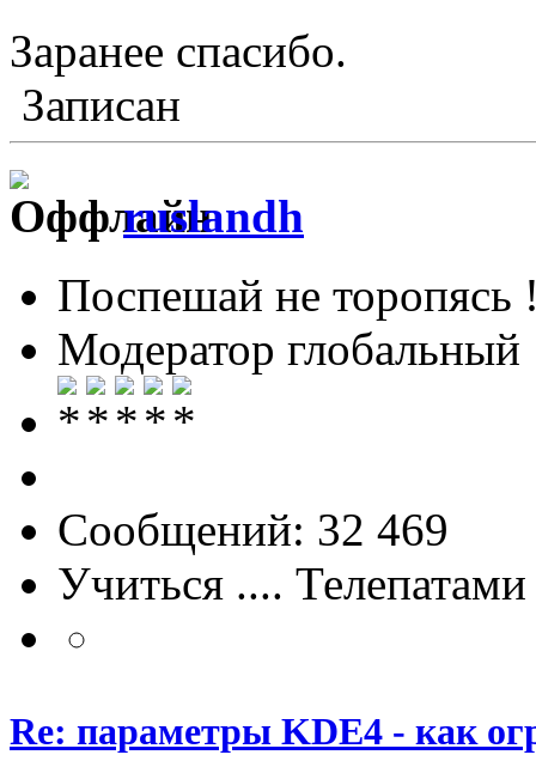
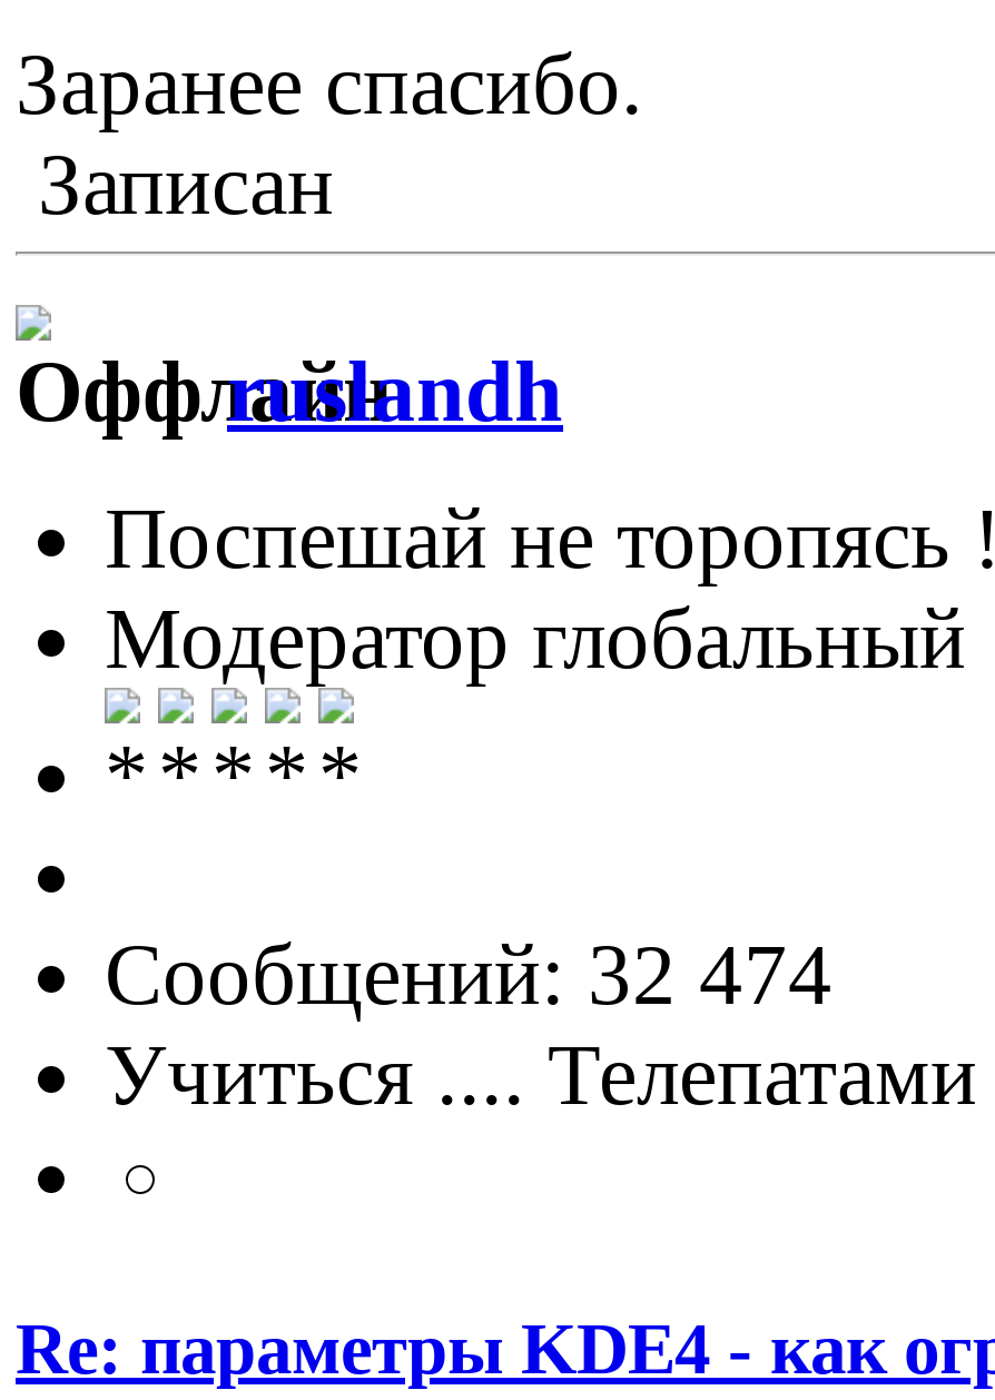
- Сообщений: 32 469
+ Сообщений: 32 474
